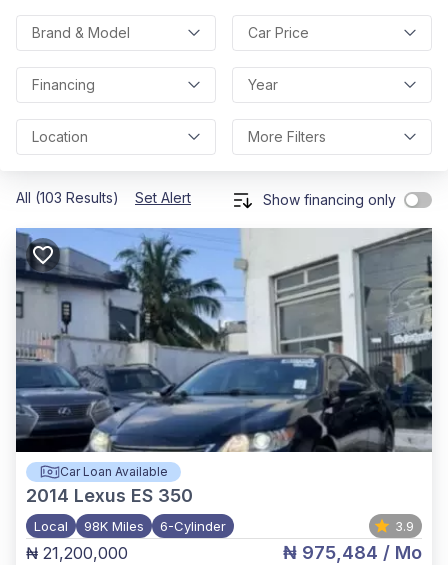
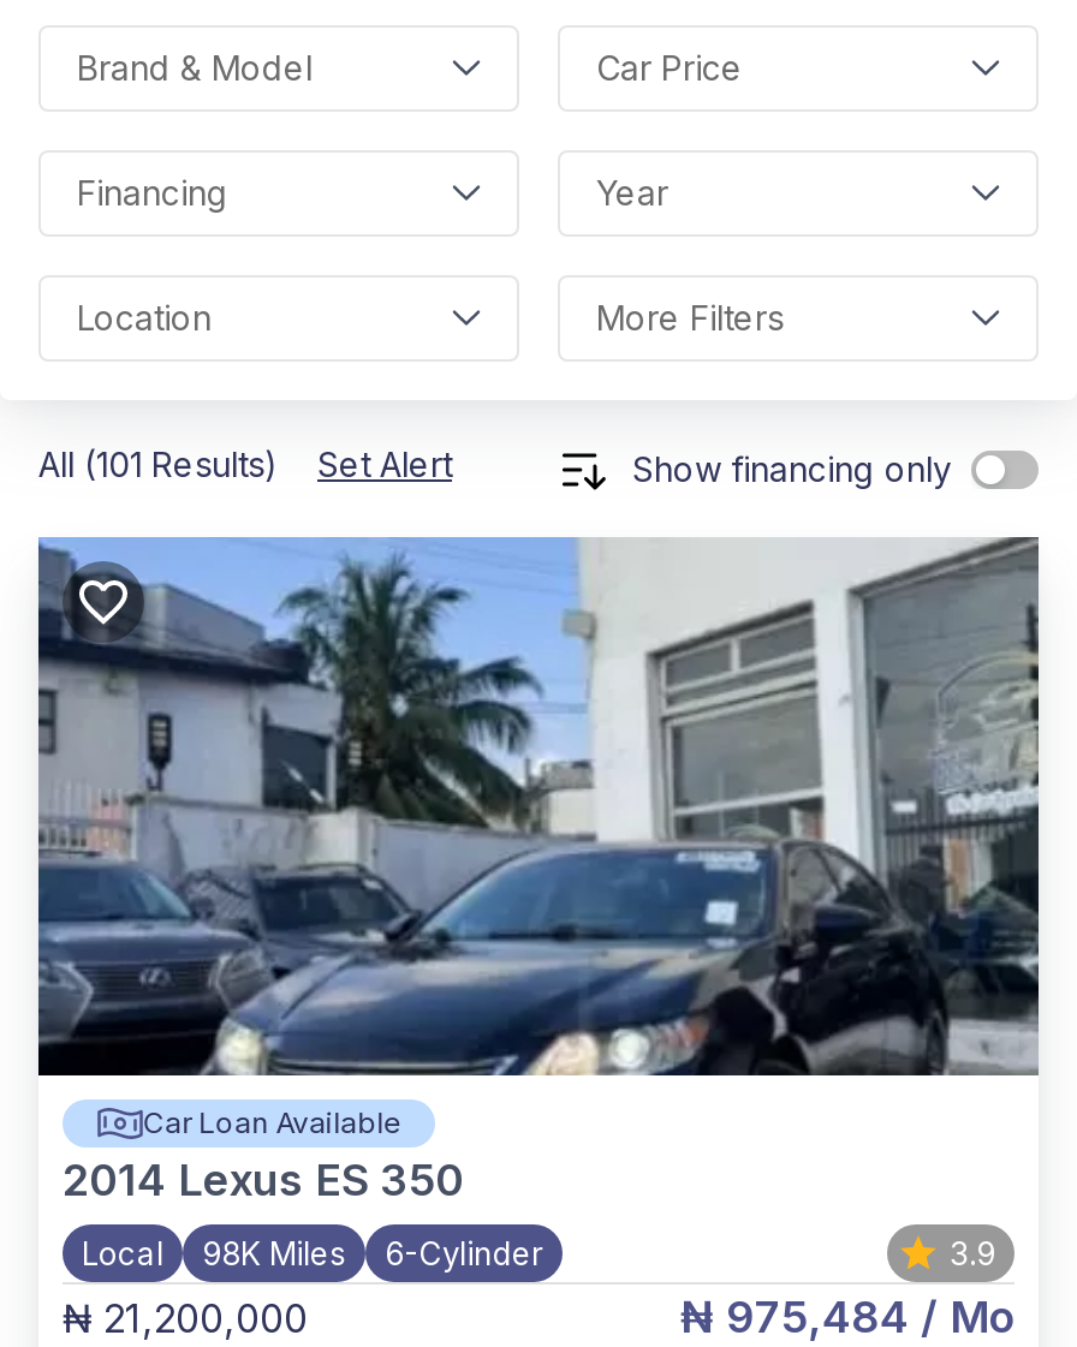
- All (103 Results) Set Alert
+ All (101 Results) Set Alert
